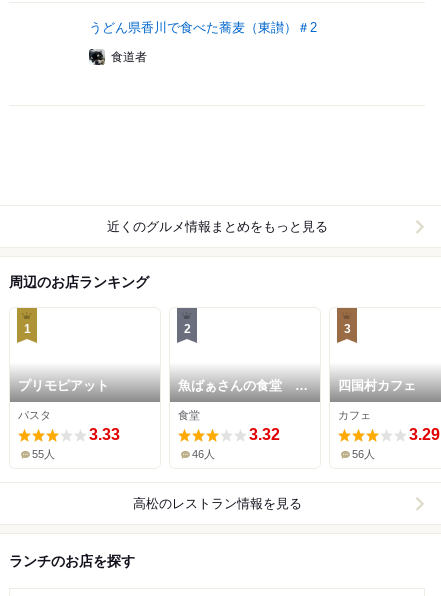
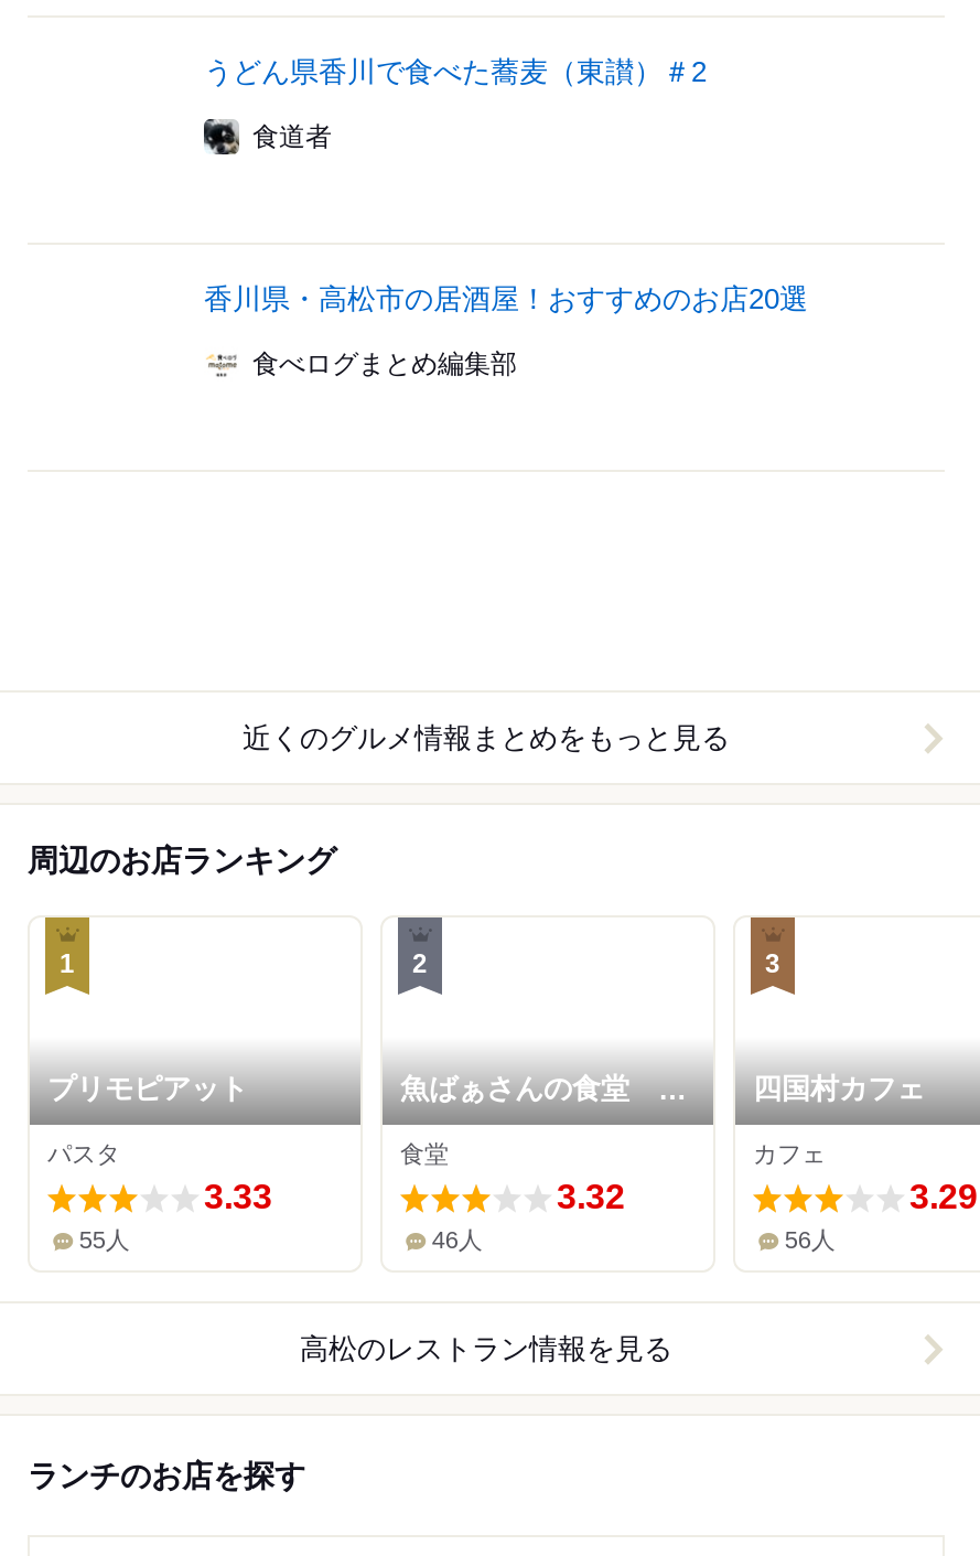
+ 香川県・高松市の居酒屋！おすすめのお店20選
+ 食べログまとめ編集部
